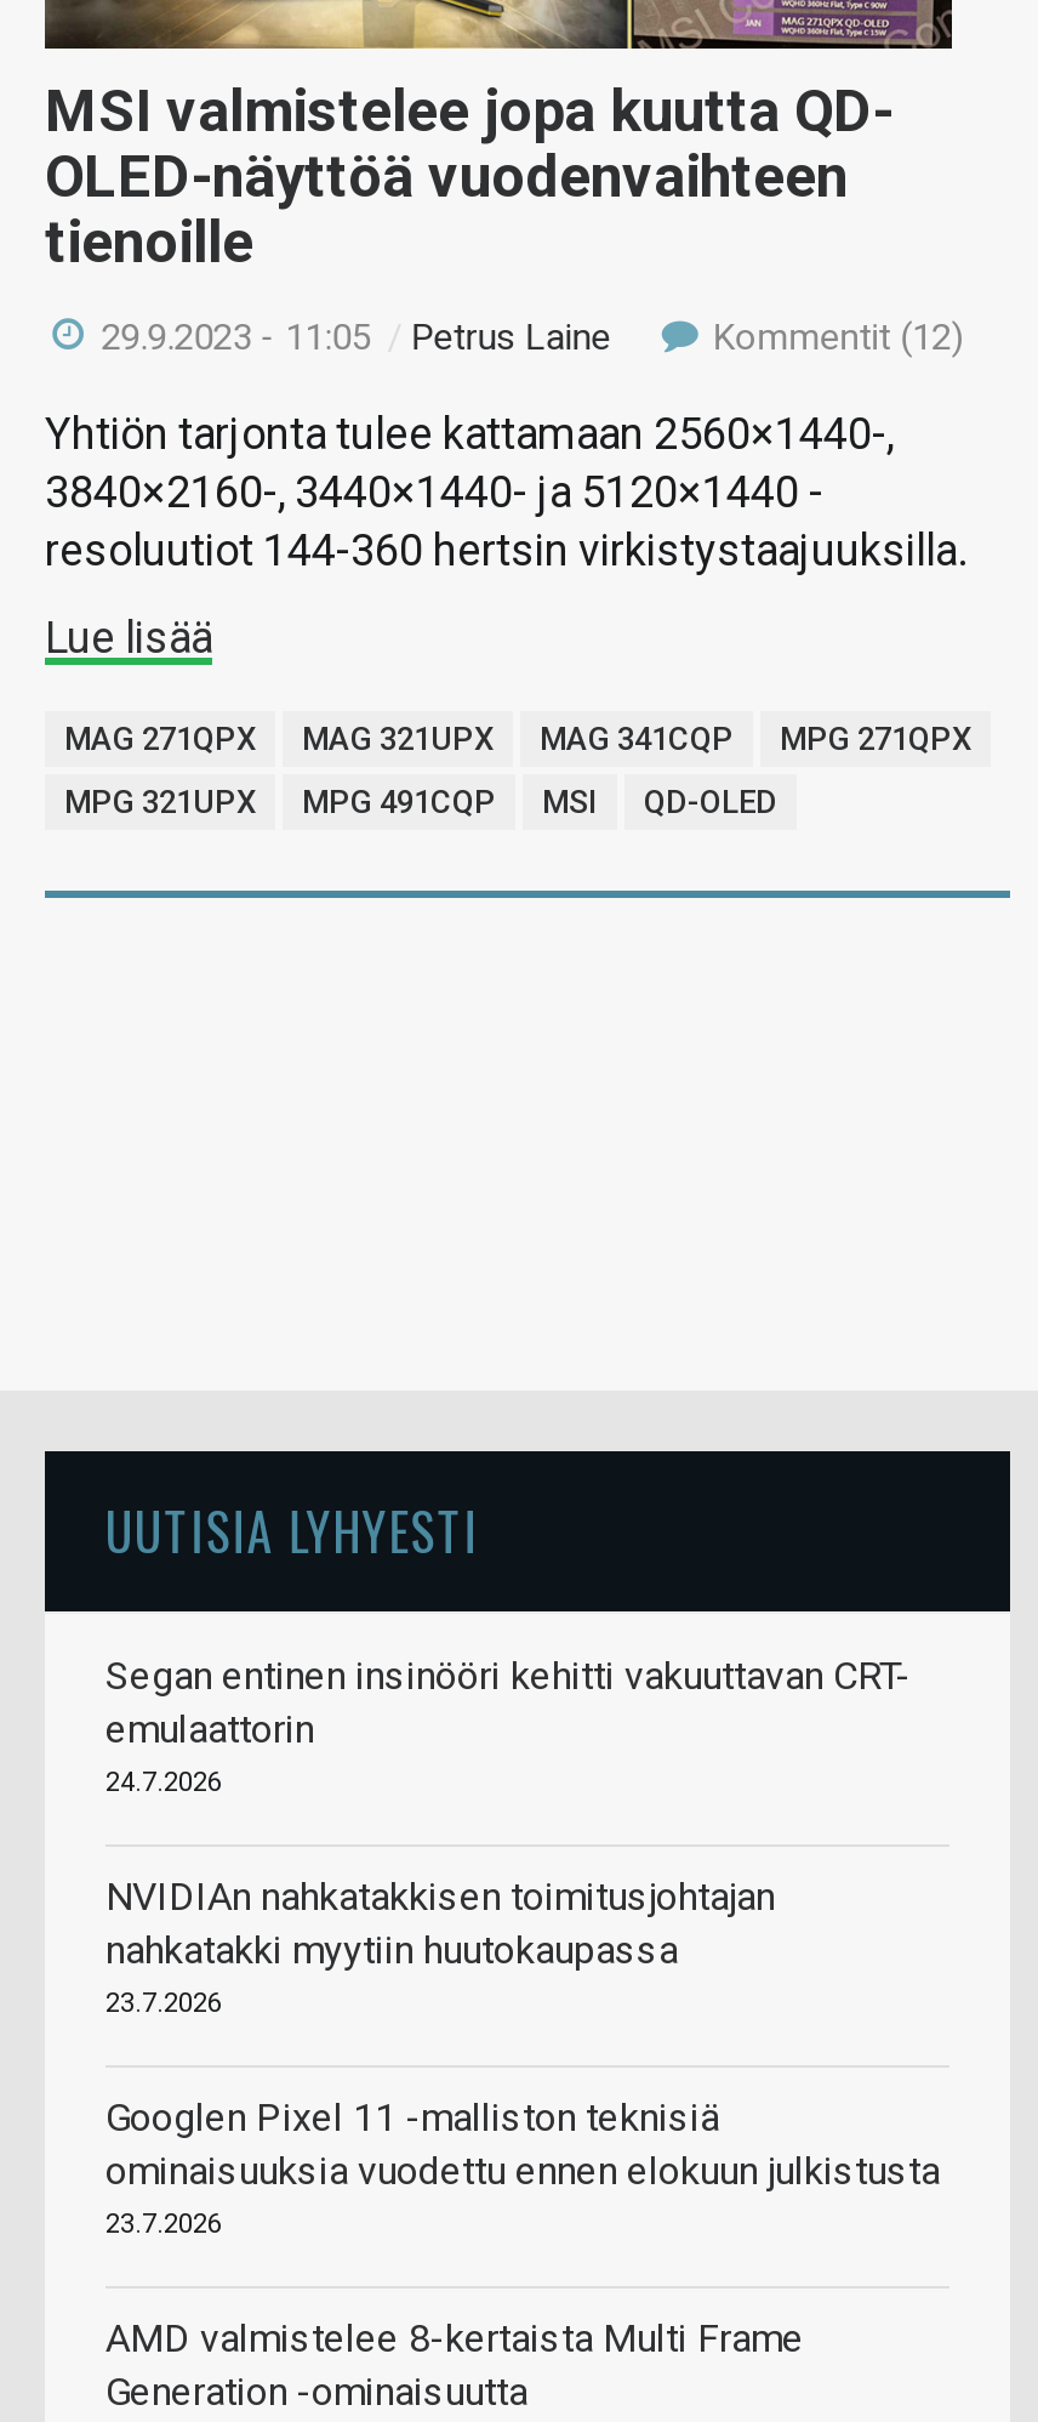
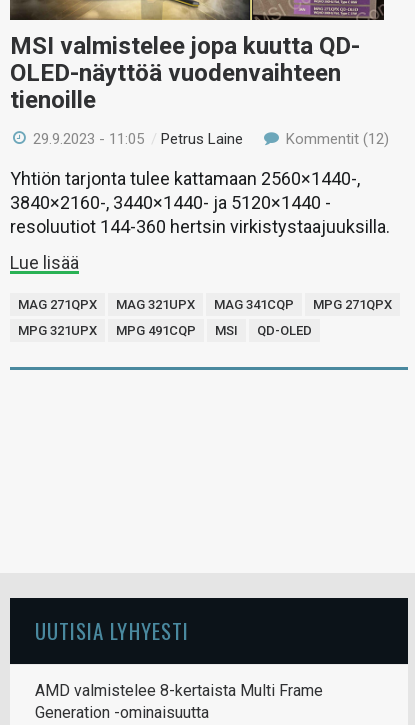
- Segan entinen insinööri kehitti vakuuttavan CRT-
- emulaattorin
- 24.7.2026
- NVIDIAn nahkatakkisen toimitusjohtajan
- nahkatakki myytiin huutokaupassa
- 23.7.2026
- Googlen Pixel 11 -malliston teknisiä
- ominaisuuksia vuodettu ennen elokuun julkistusta
- 23.7.2026
